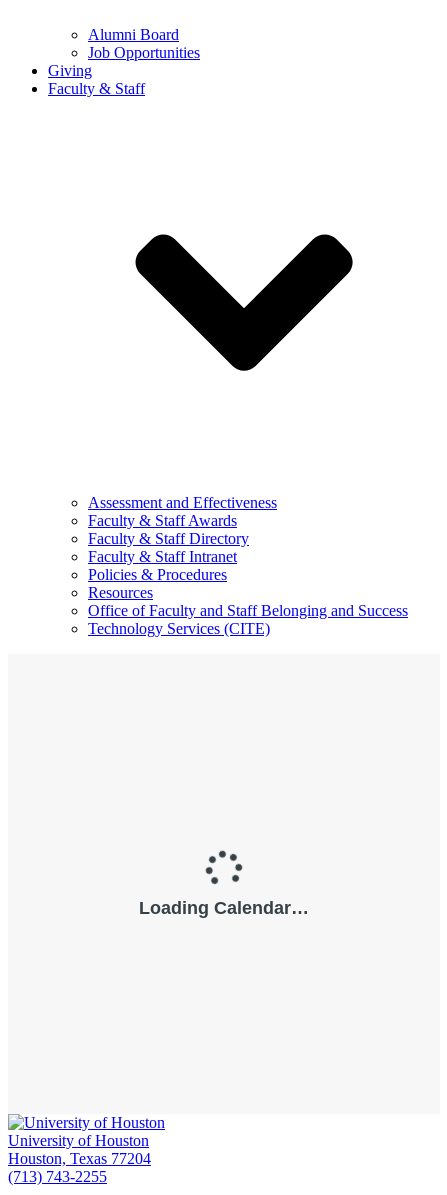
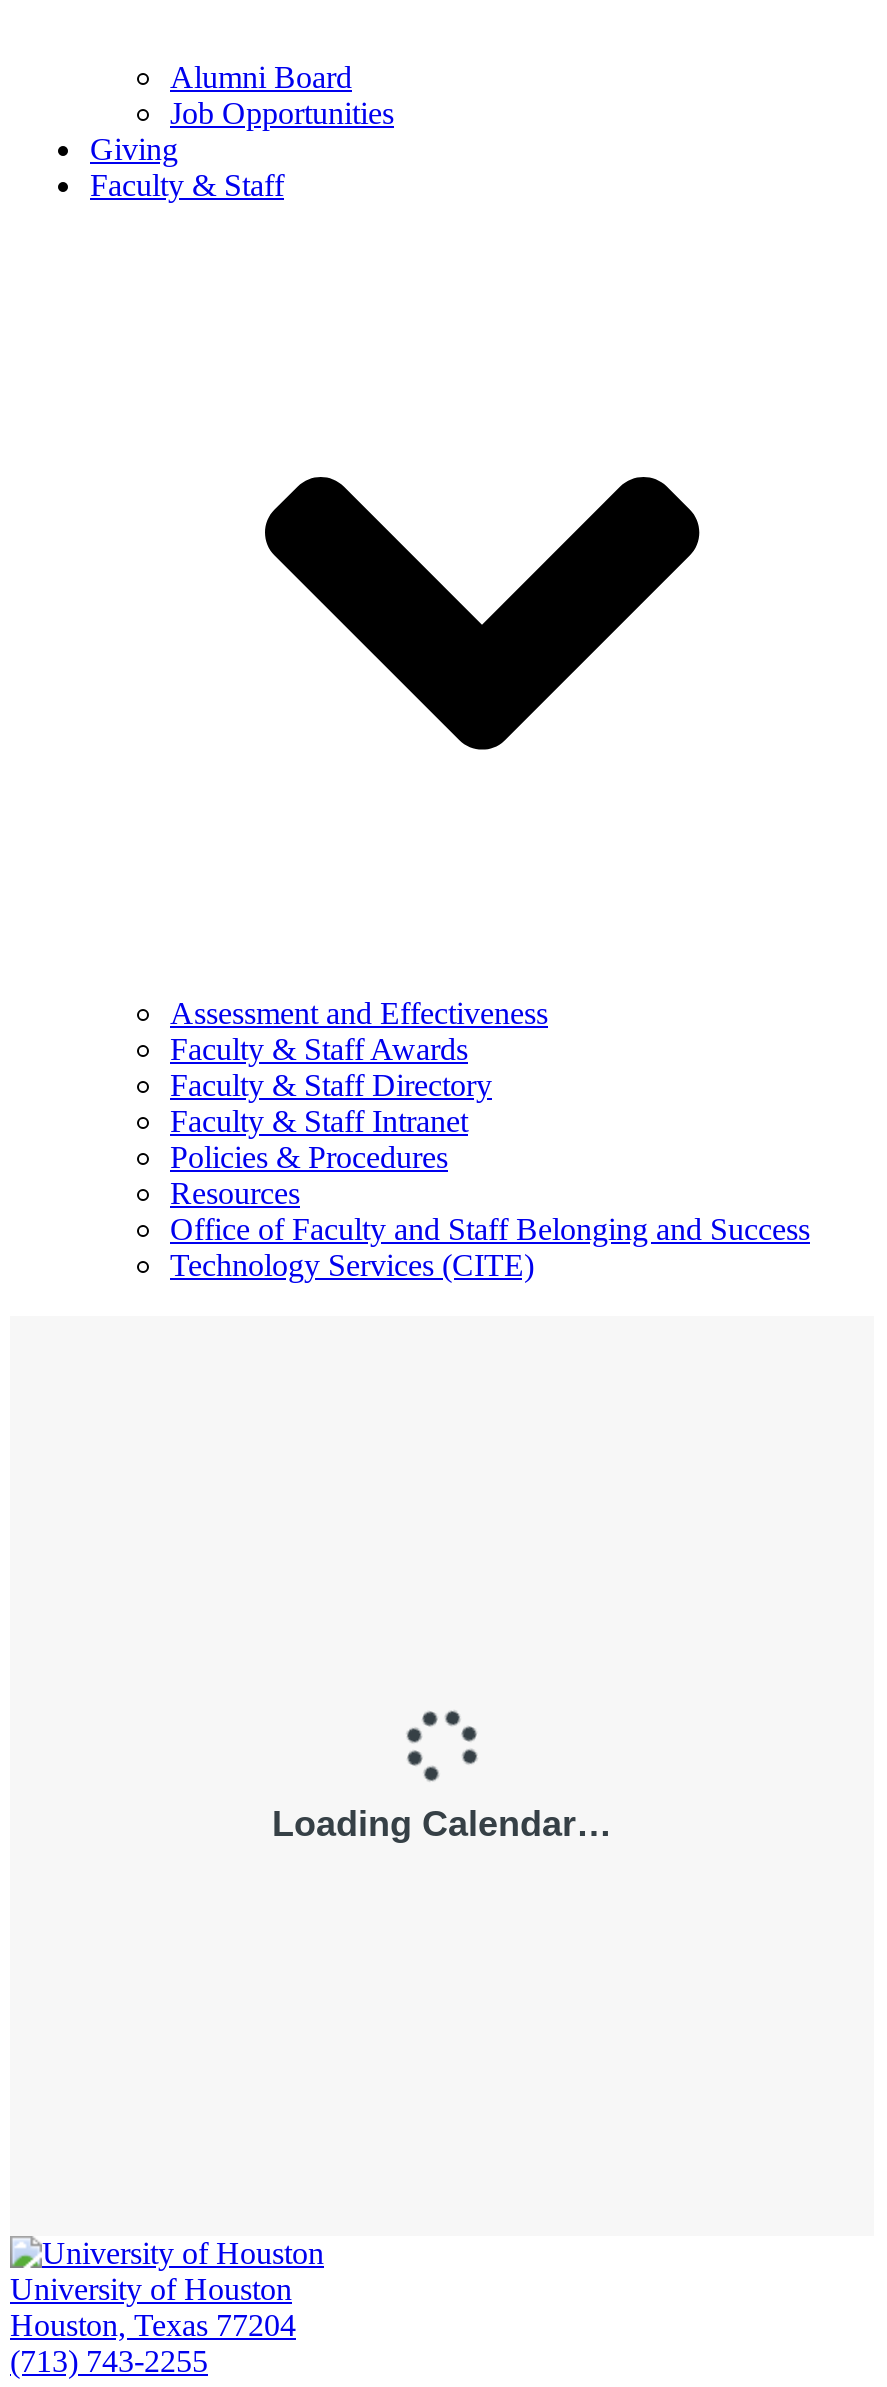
- [image]
+ [image]
